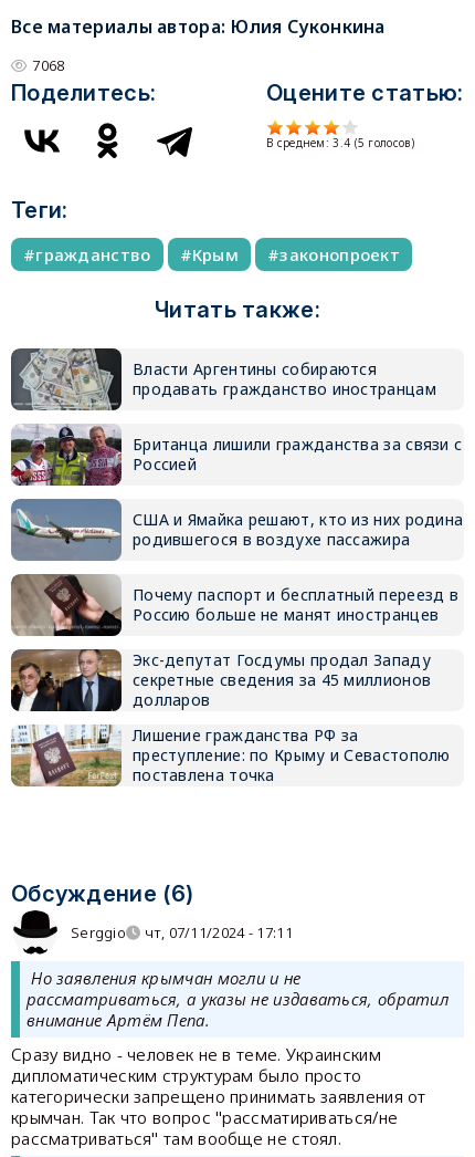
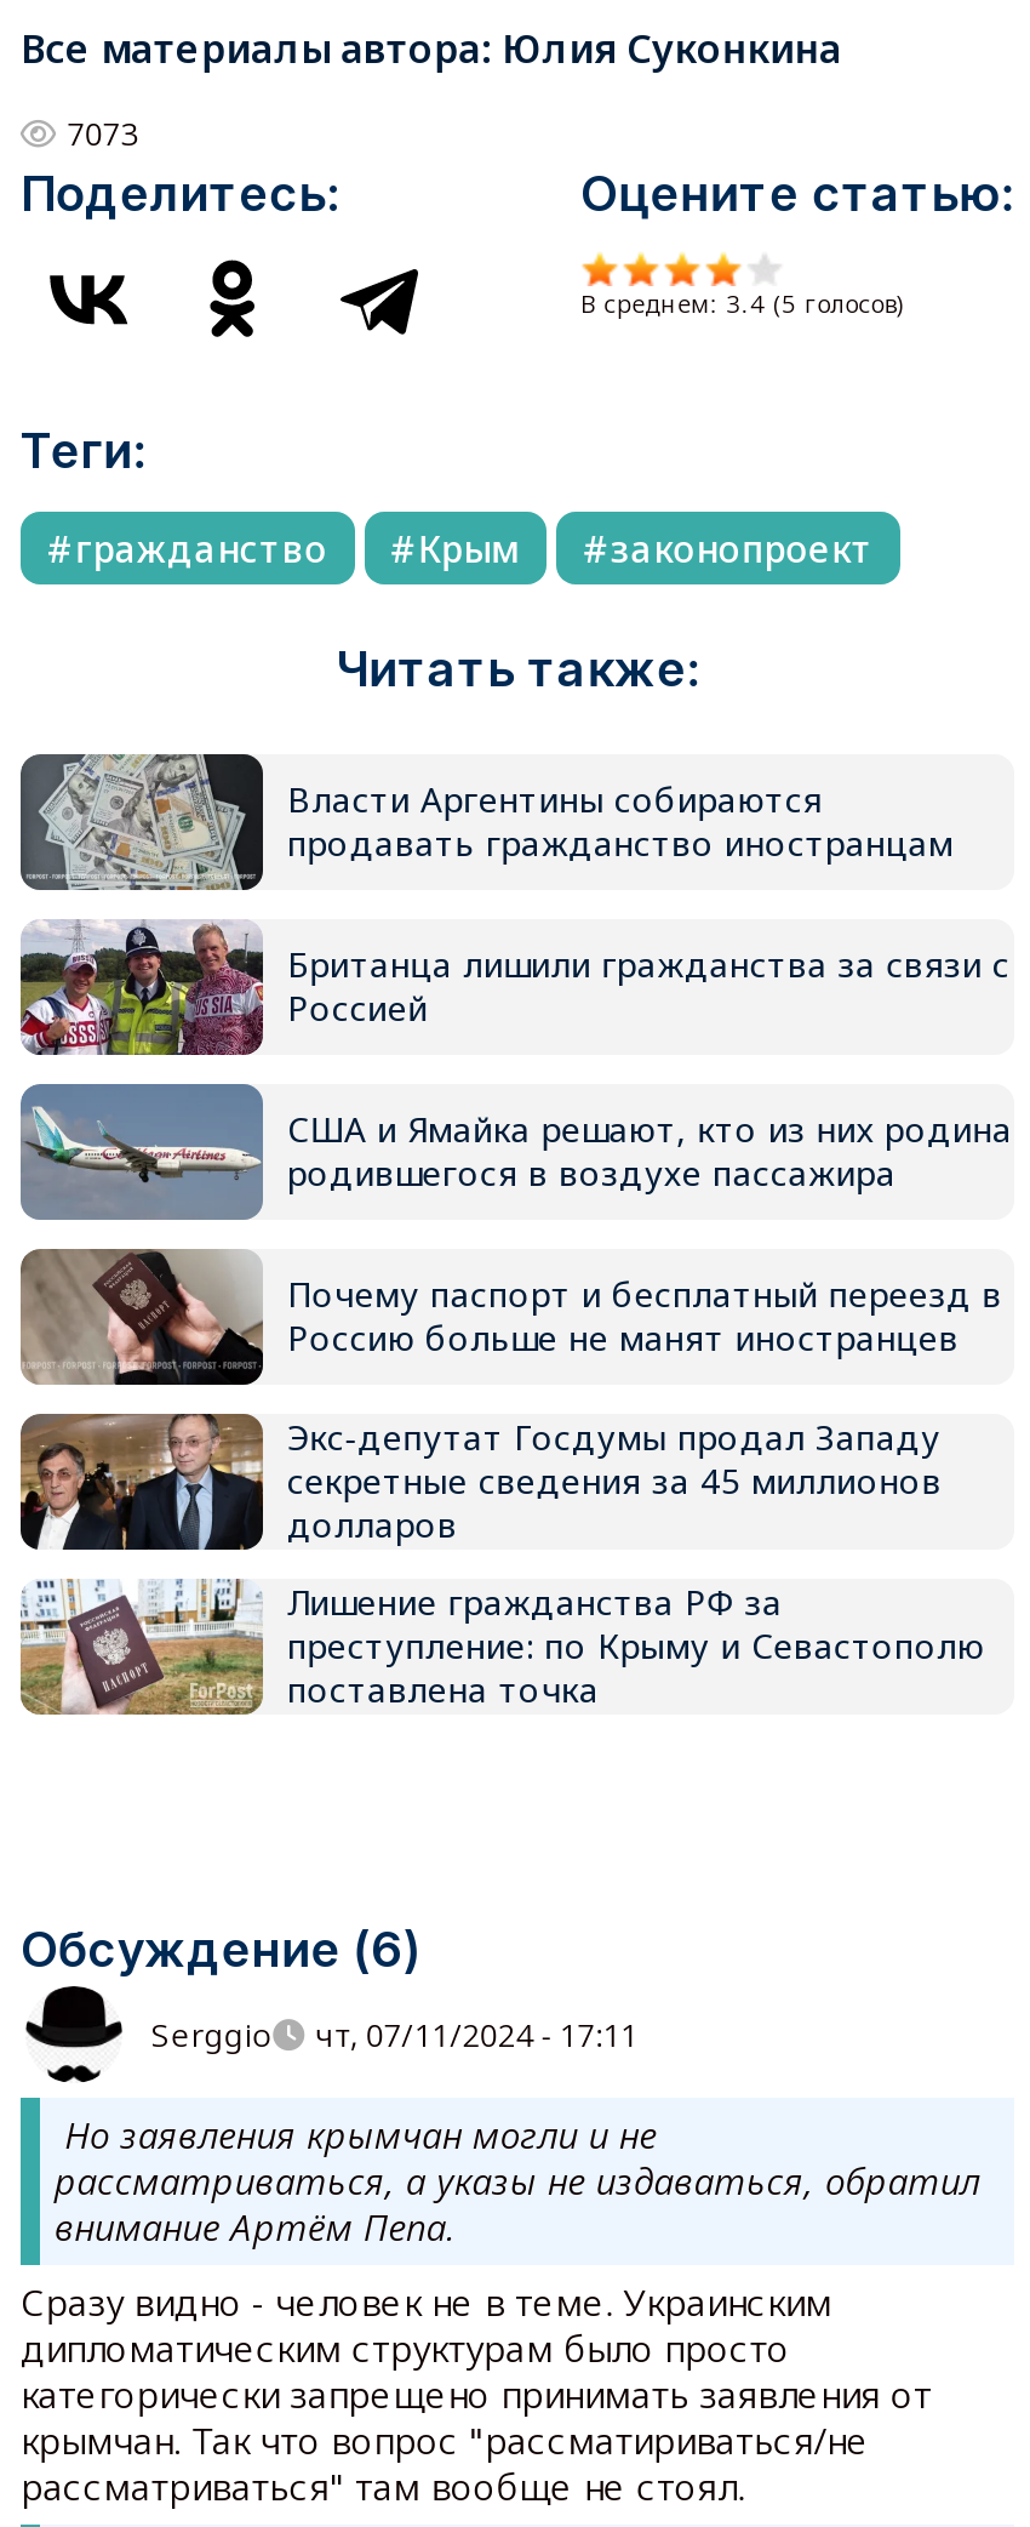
- 7068
+ 7073
